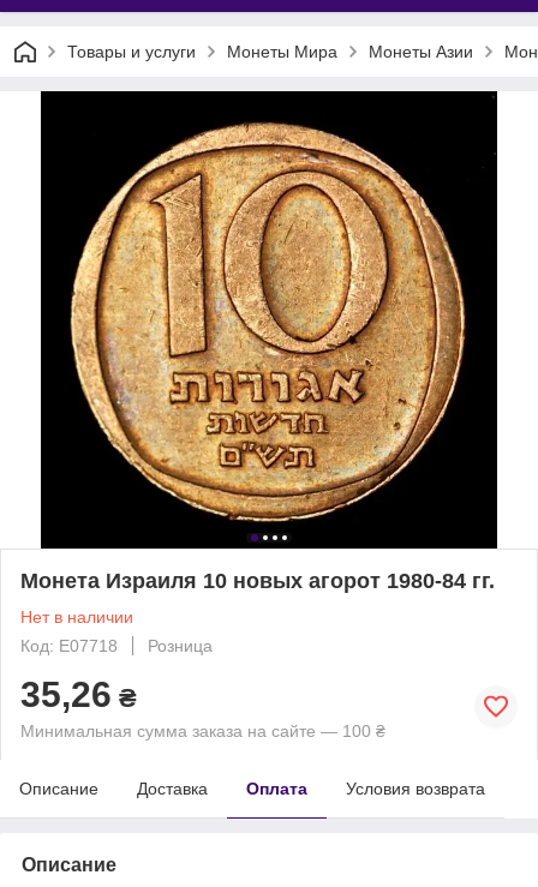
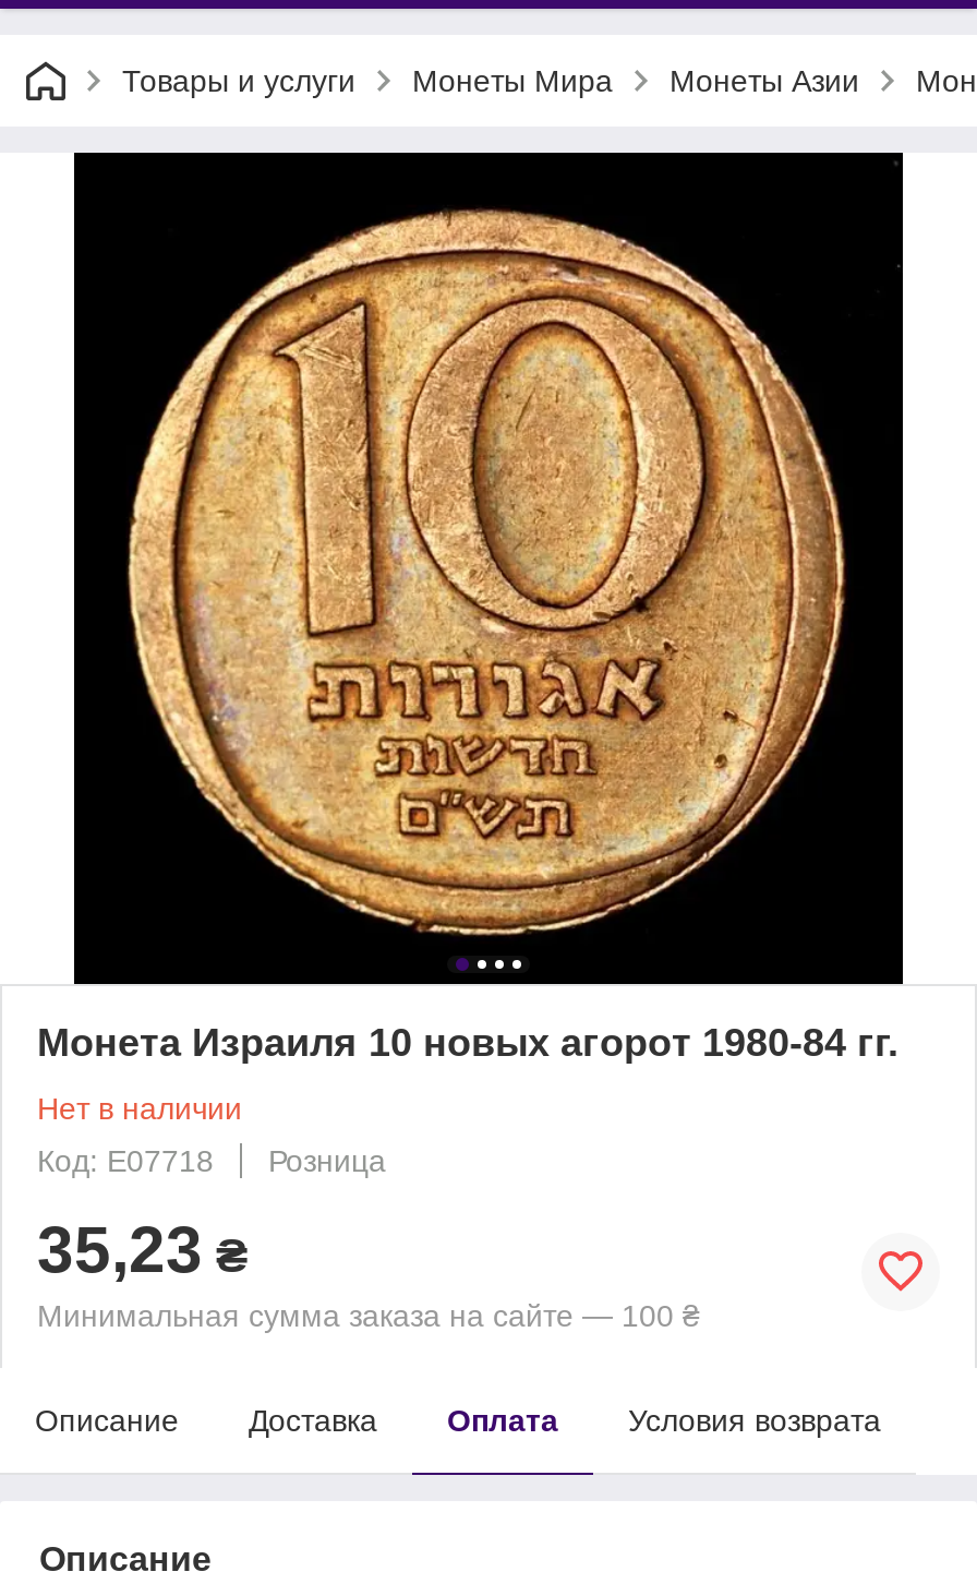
- 35,26 ₴
+ 35,23 ₴
